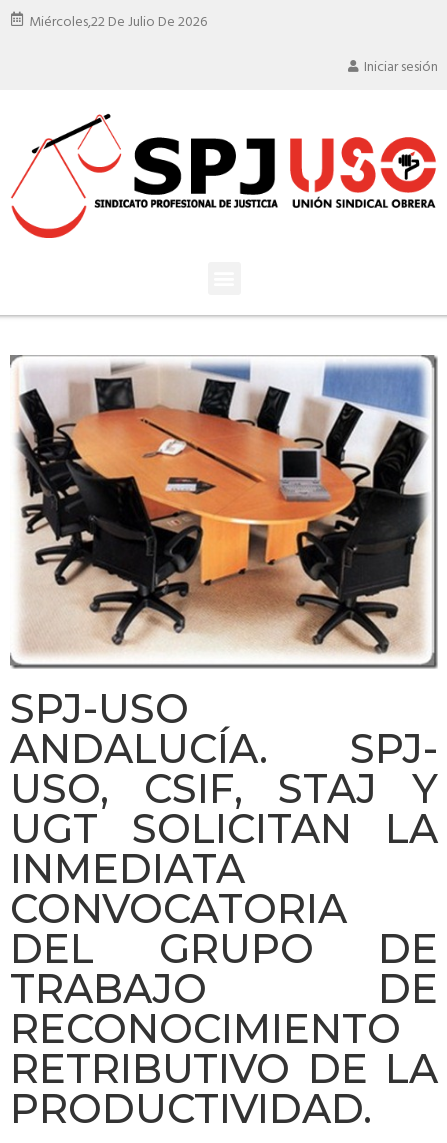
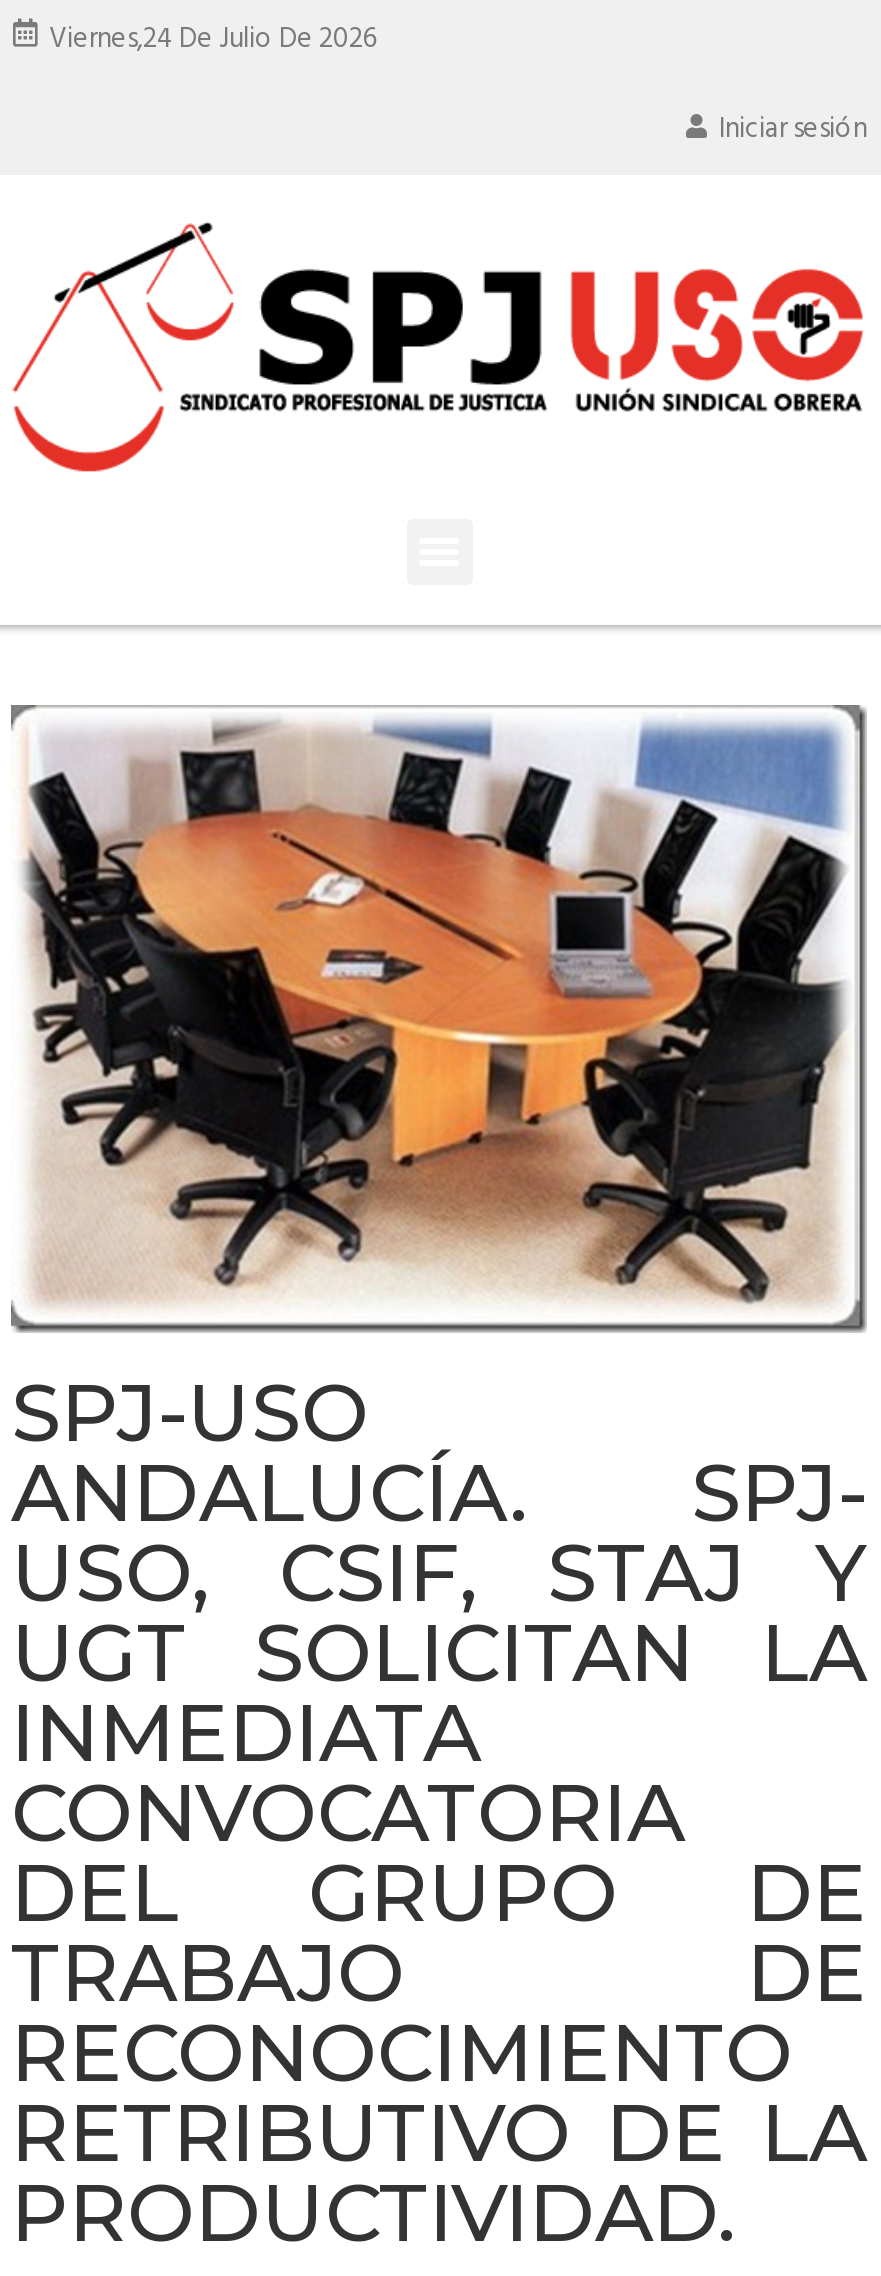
- Miércoles,22 De Julio De 2026
+ Viernes,24 De Julio De 2026
